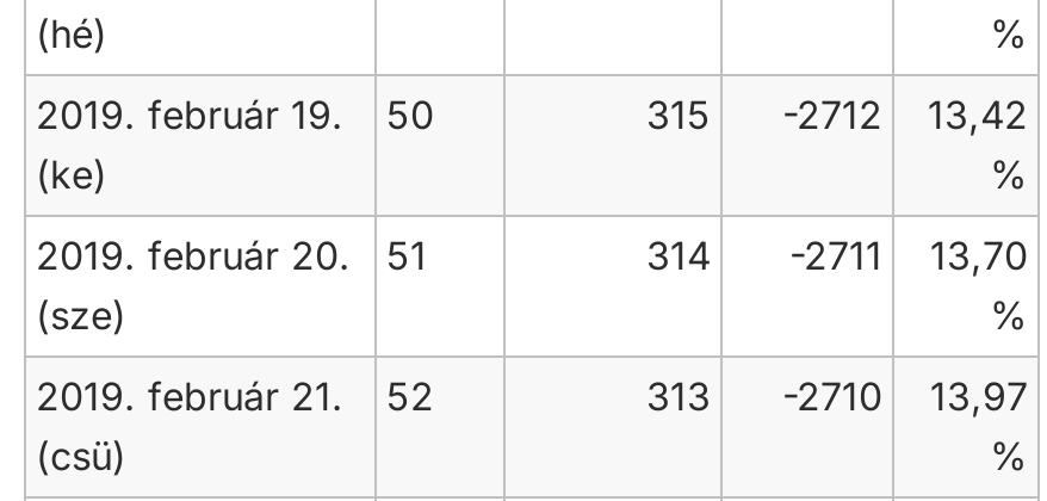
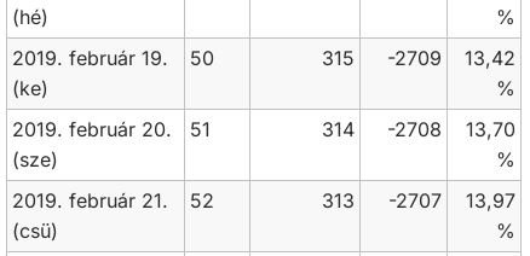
- 315 -2712 13,42
+ 315 -2709 13,42

- 314 -2711 13,70
+ 314 -2708 13,70

- 313 -2710 13,97
+ 313 -2707 13,97
